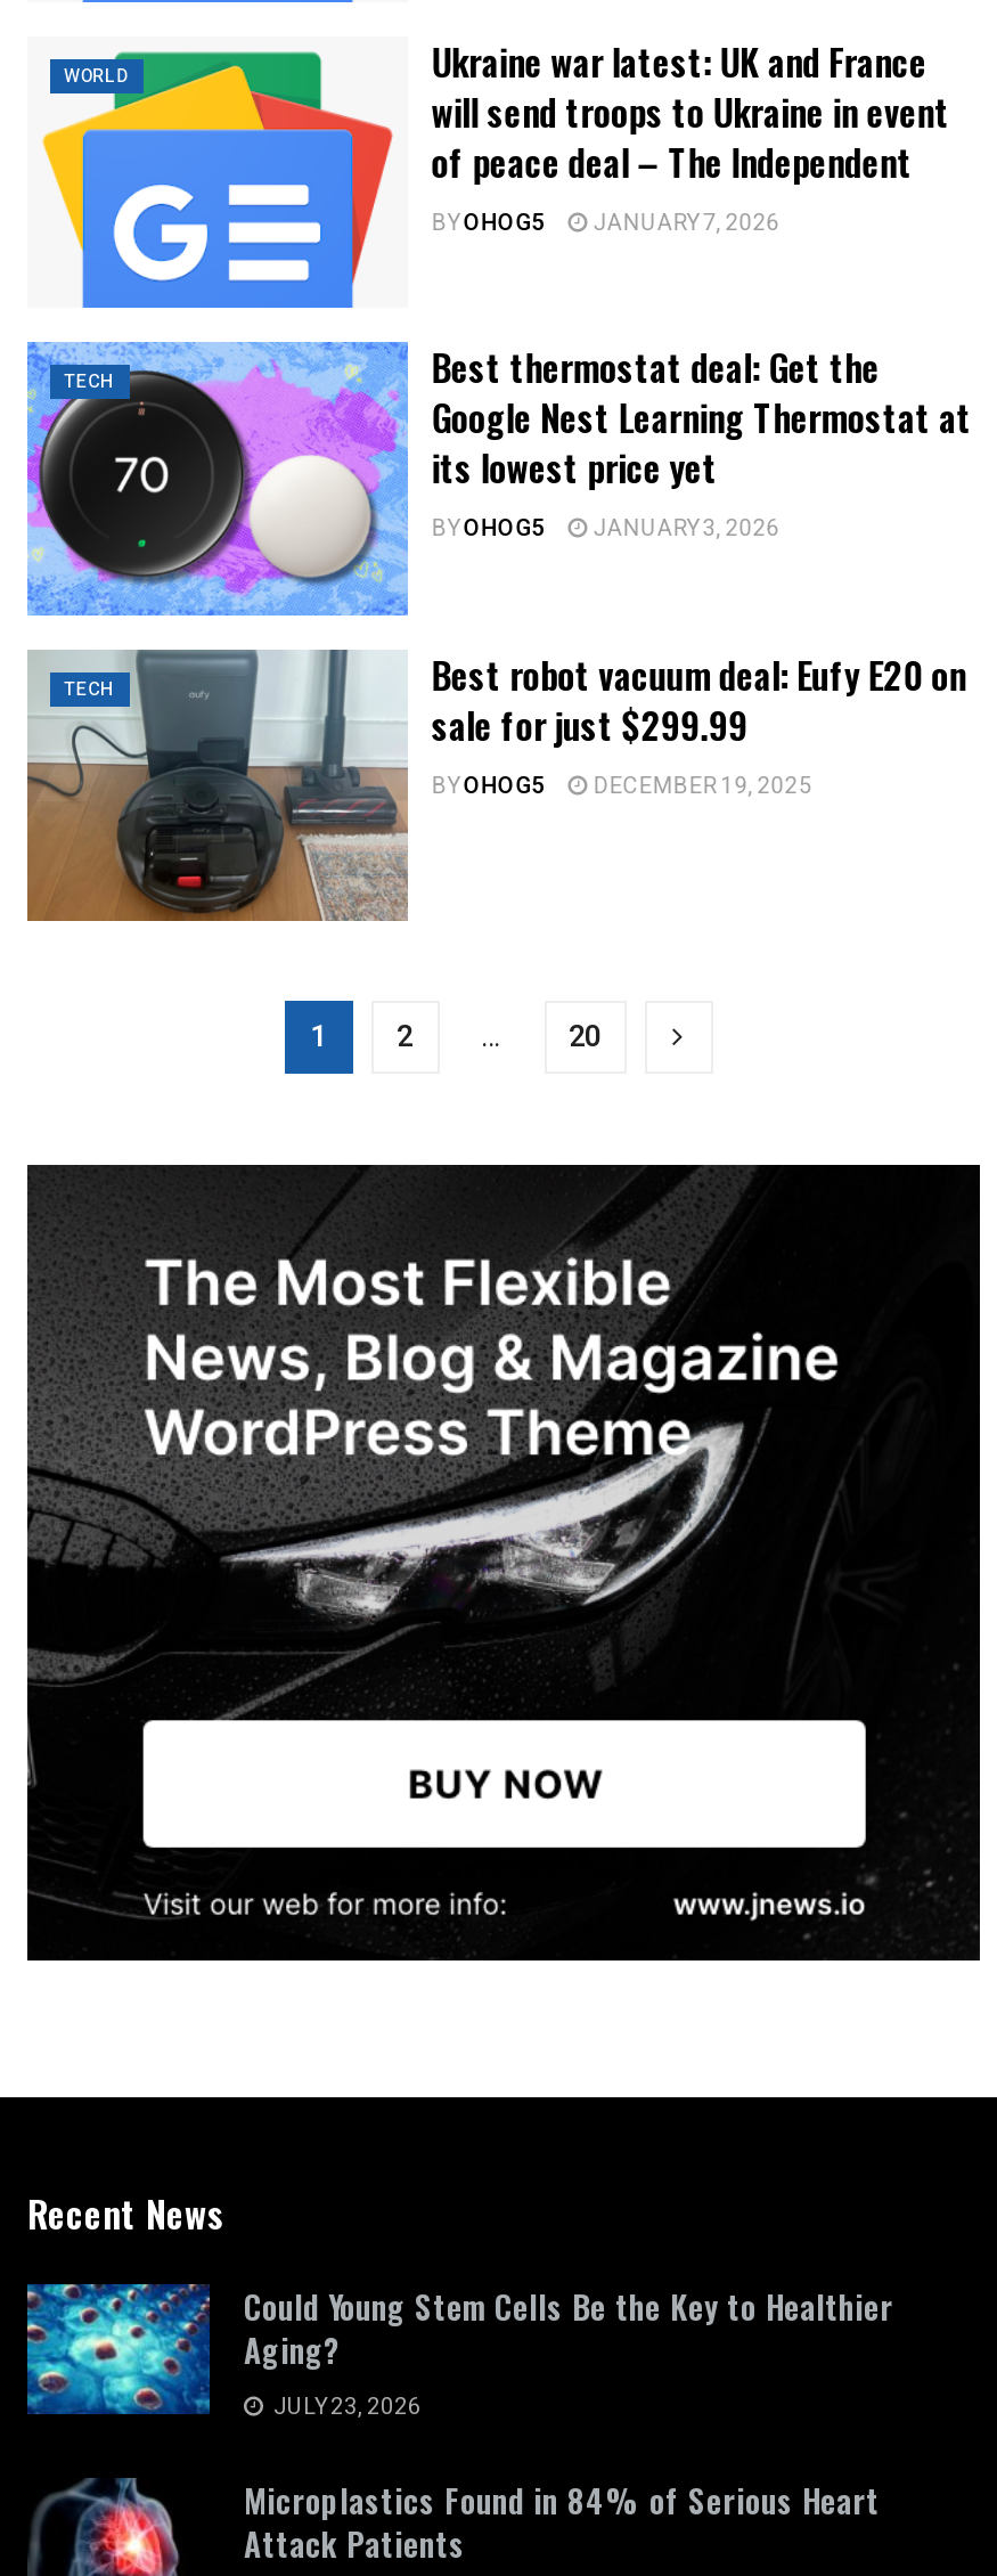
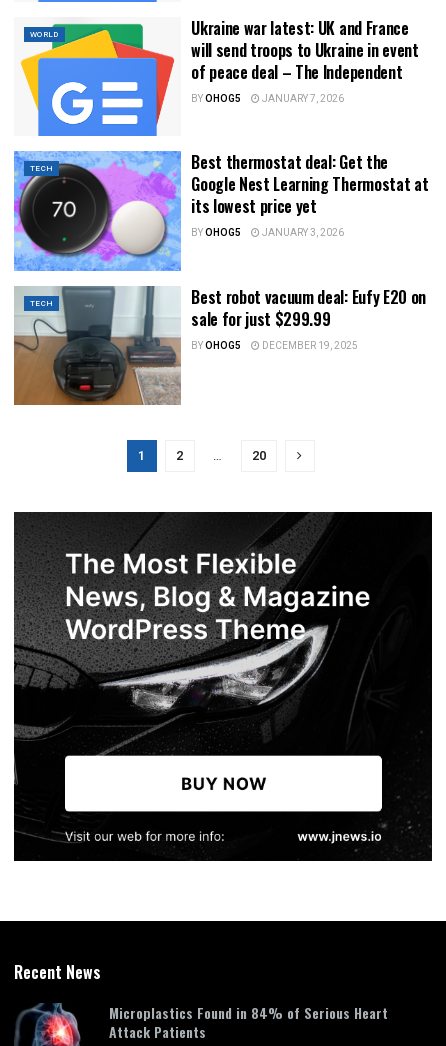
- [image]
- Could Young Stem Cells Be the Key to Healthier
- Aging?
- JULY 23, 2026
